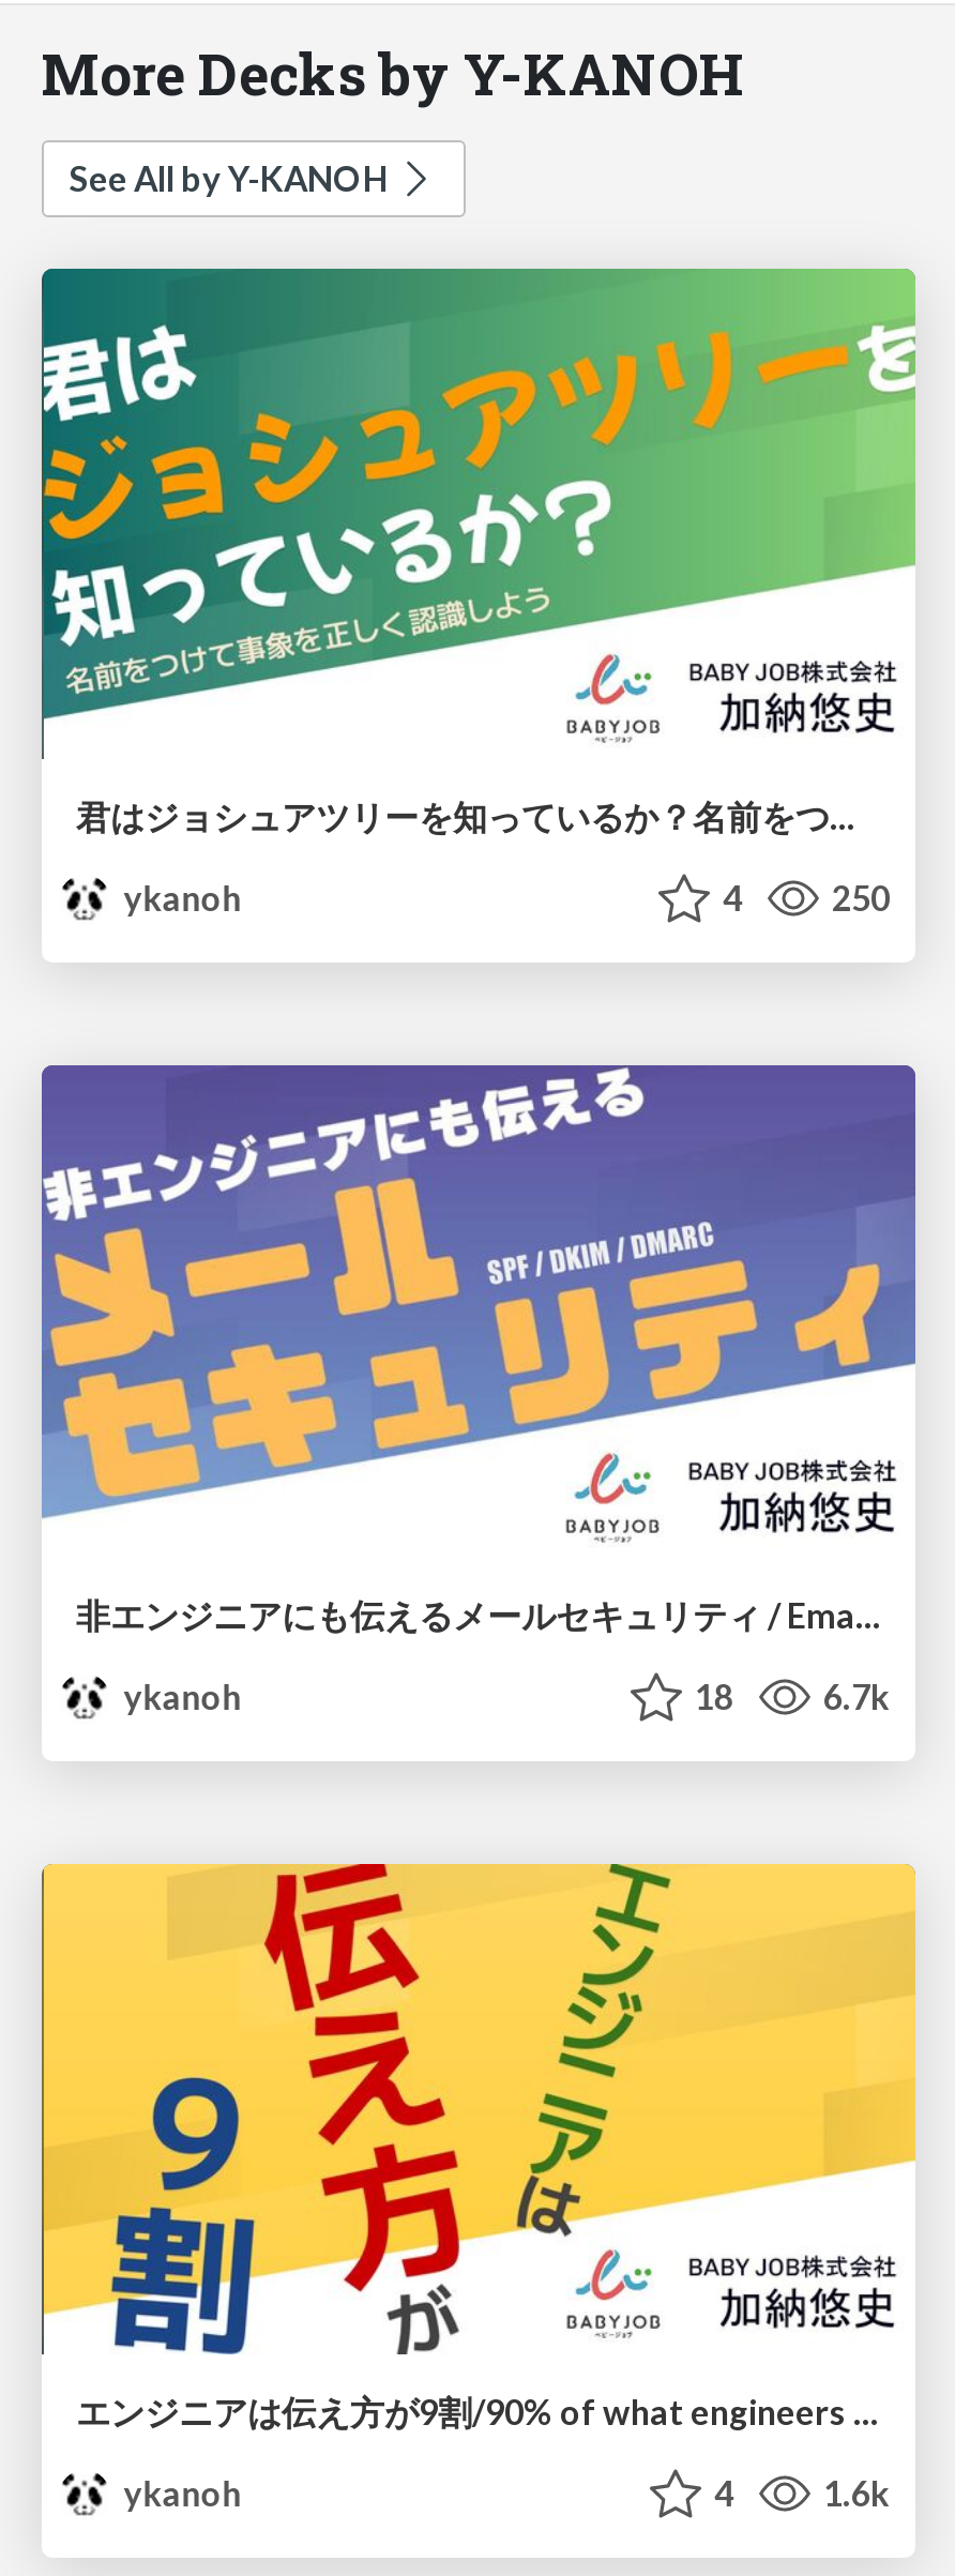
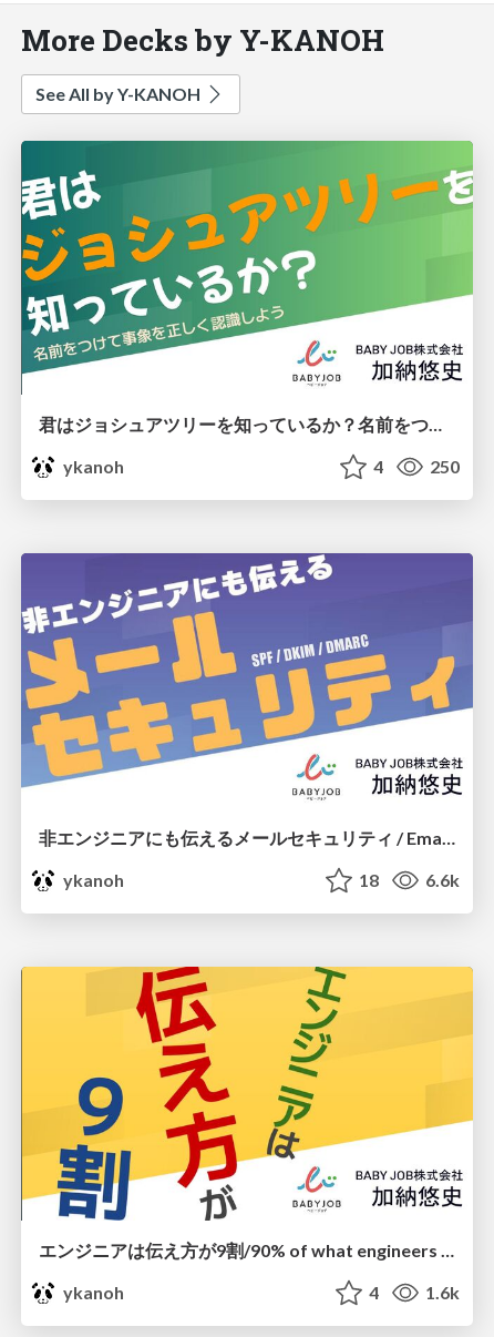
- 6.7k
+ 6.6k
